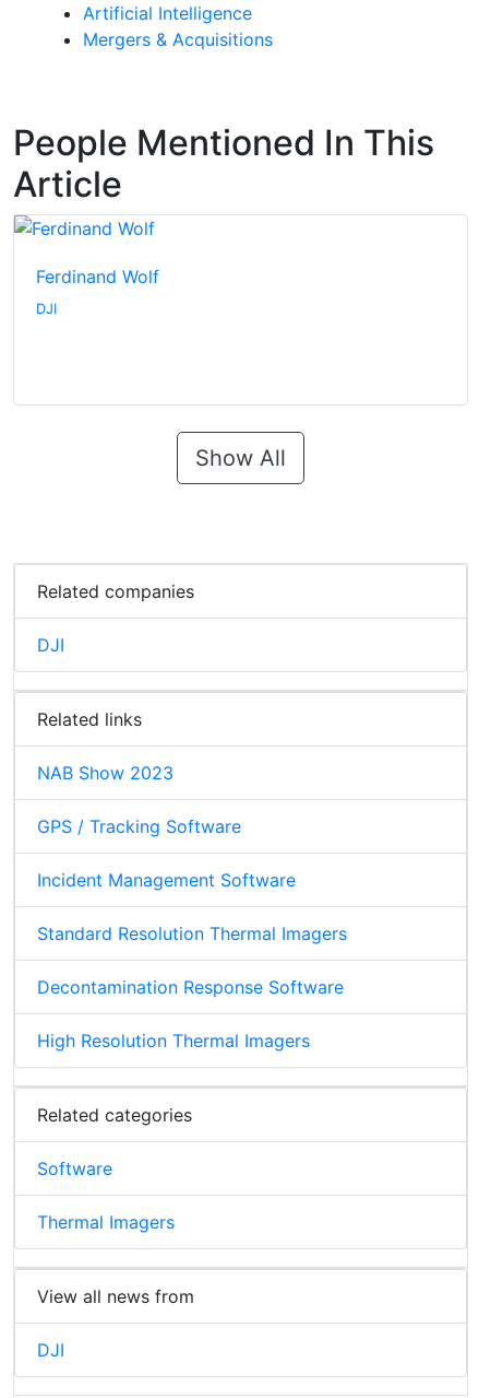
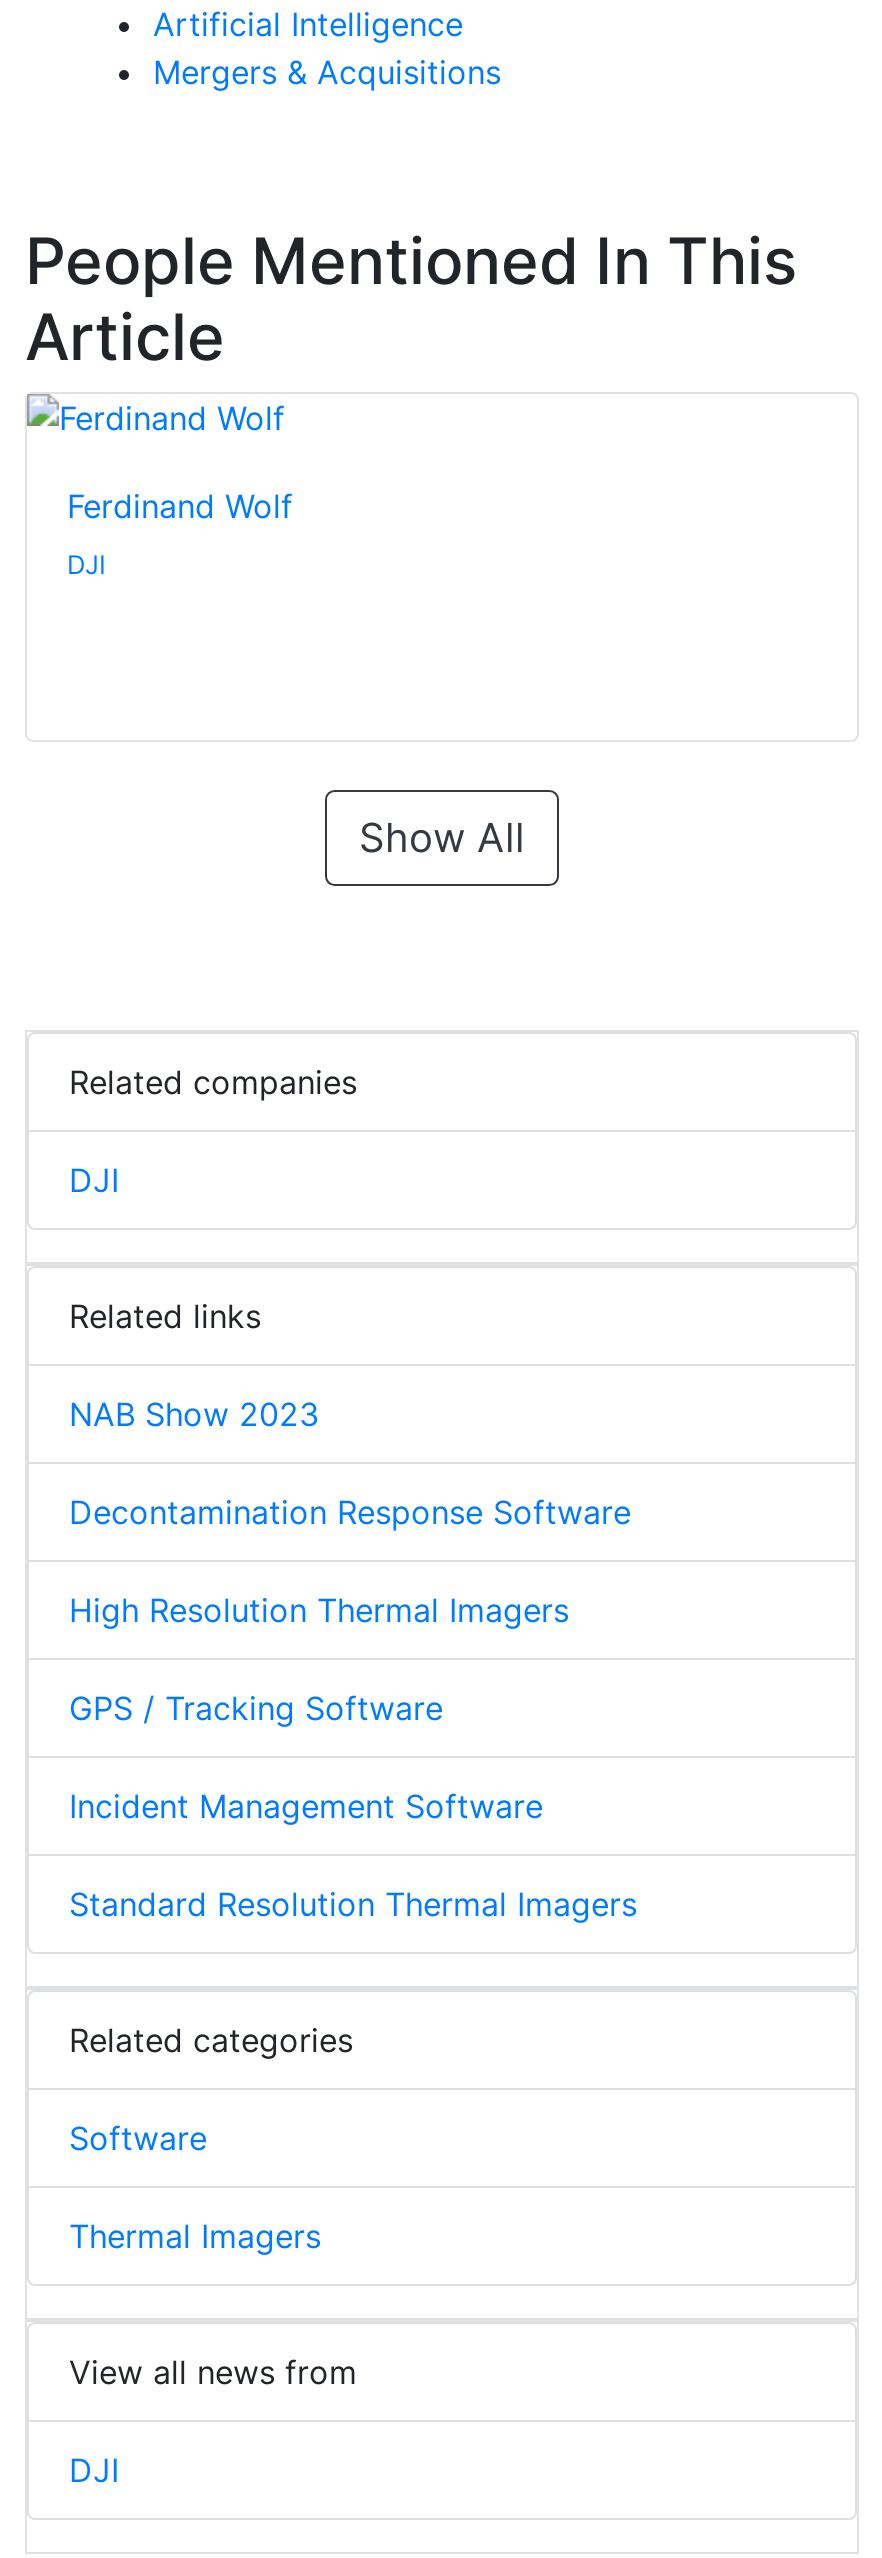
moved down: GPS / Tracking Software | Incident Management Software | Standard Resolution Thermal Imagers

moved up: Decontamination Response Software | High Resolution Thermal Imagers
